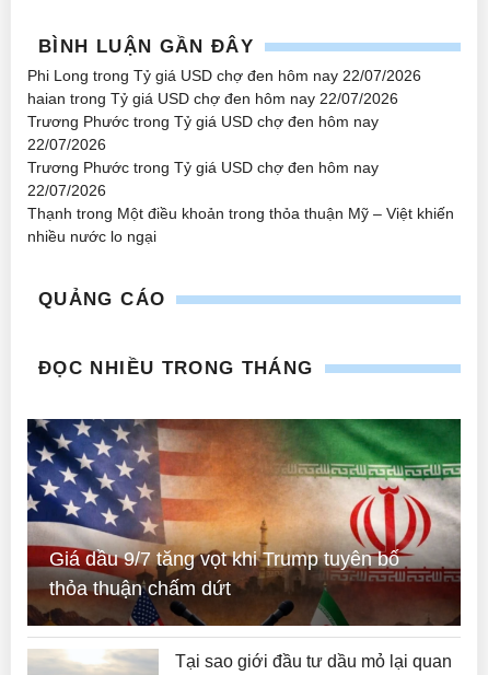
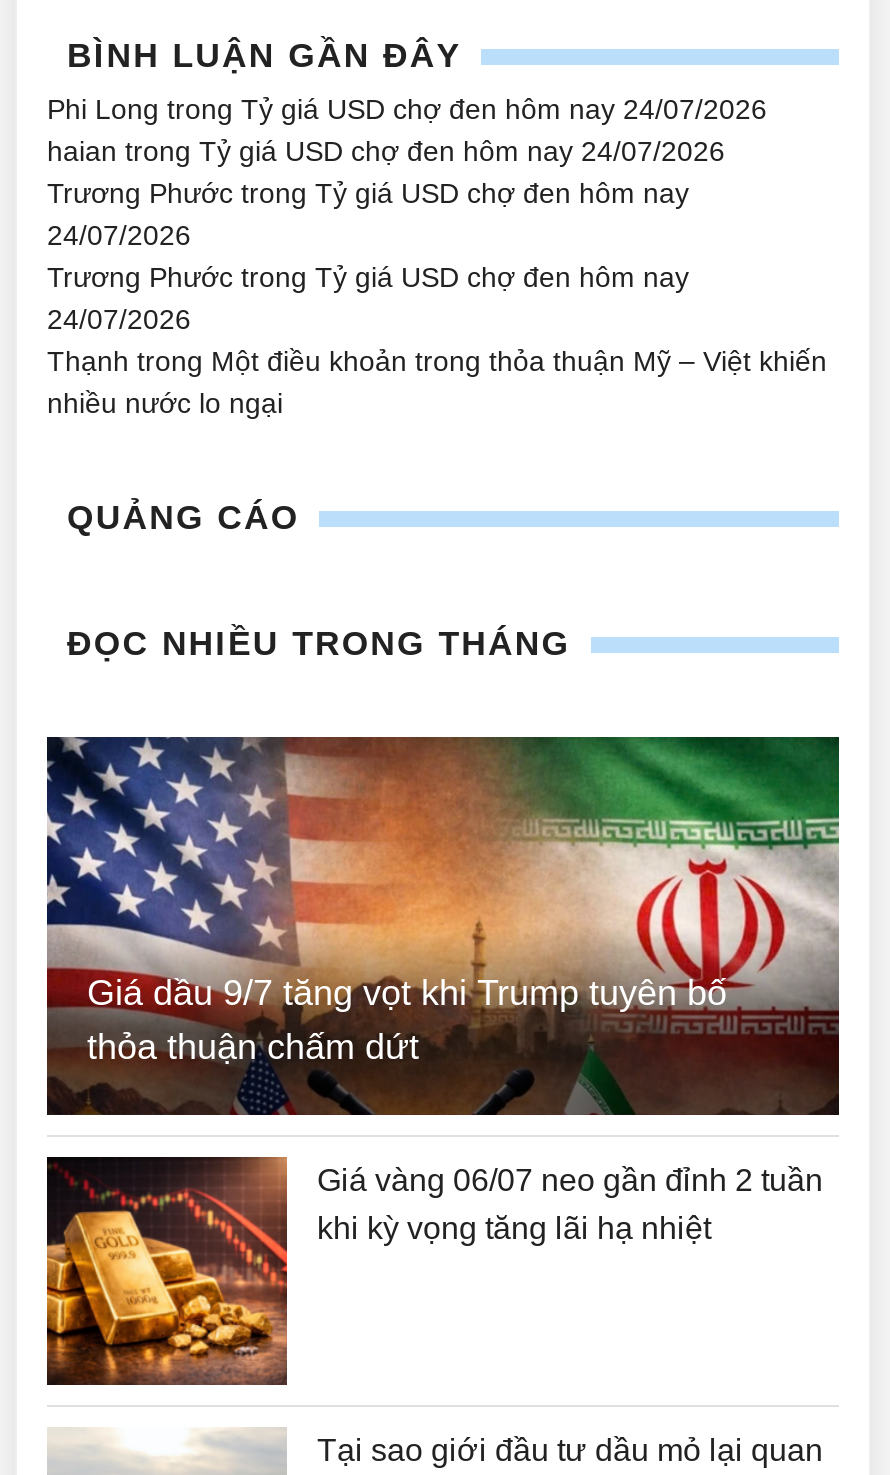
- Phi Long trong Tỷ giá USD chợ đen hôm nay 22/07/2026
+ Phi Long trong Tỷ giá USD chợ đen hôm nay 24/07/2026

- haian trong Tỷ giá USD chợ đen hôm nay 22/07/2026
+ haian trong Tỷ giá USD chợ đen hôm nay 24/07/2026

- 22/07/2026
+ 24/07/2026

- 22/07/2026
+ 24/07/2026

+ [image]
+ Giá vàng 06/07 neo gần đỉnh 2 tuần
+ khi kỳ vọng tăng lãi hạ nhiệt
